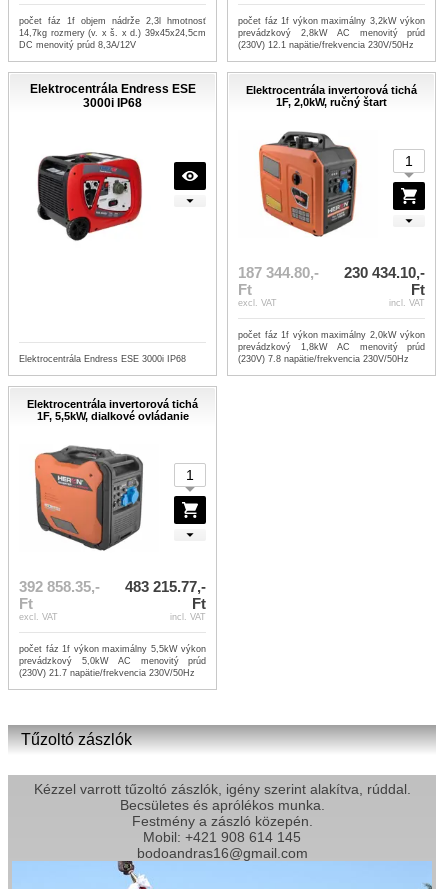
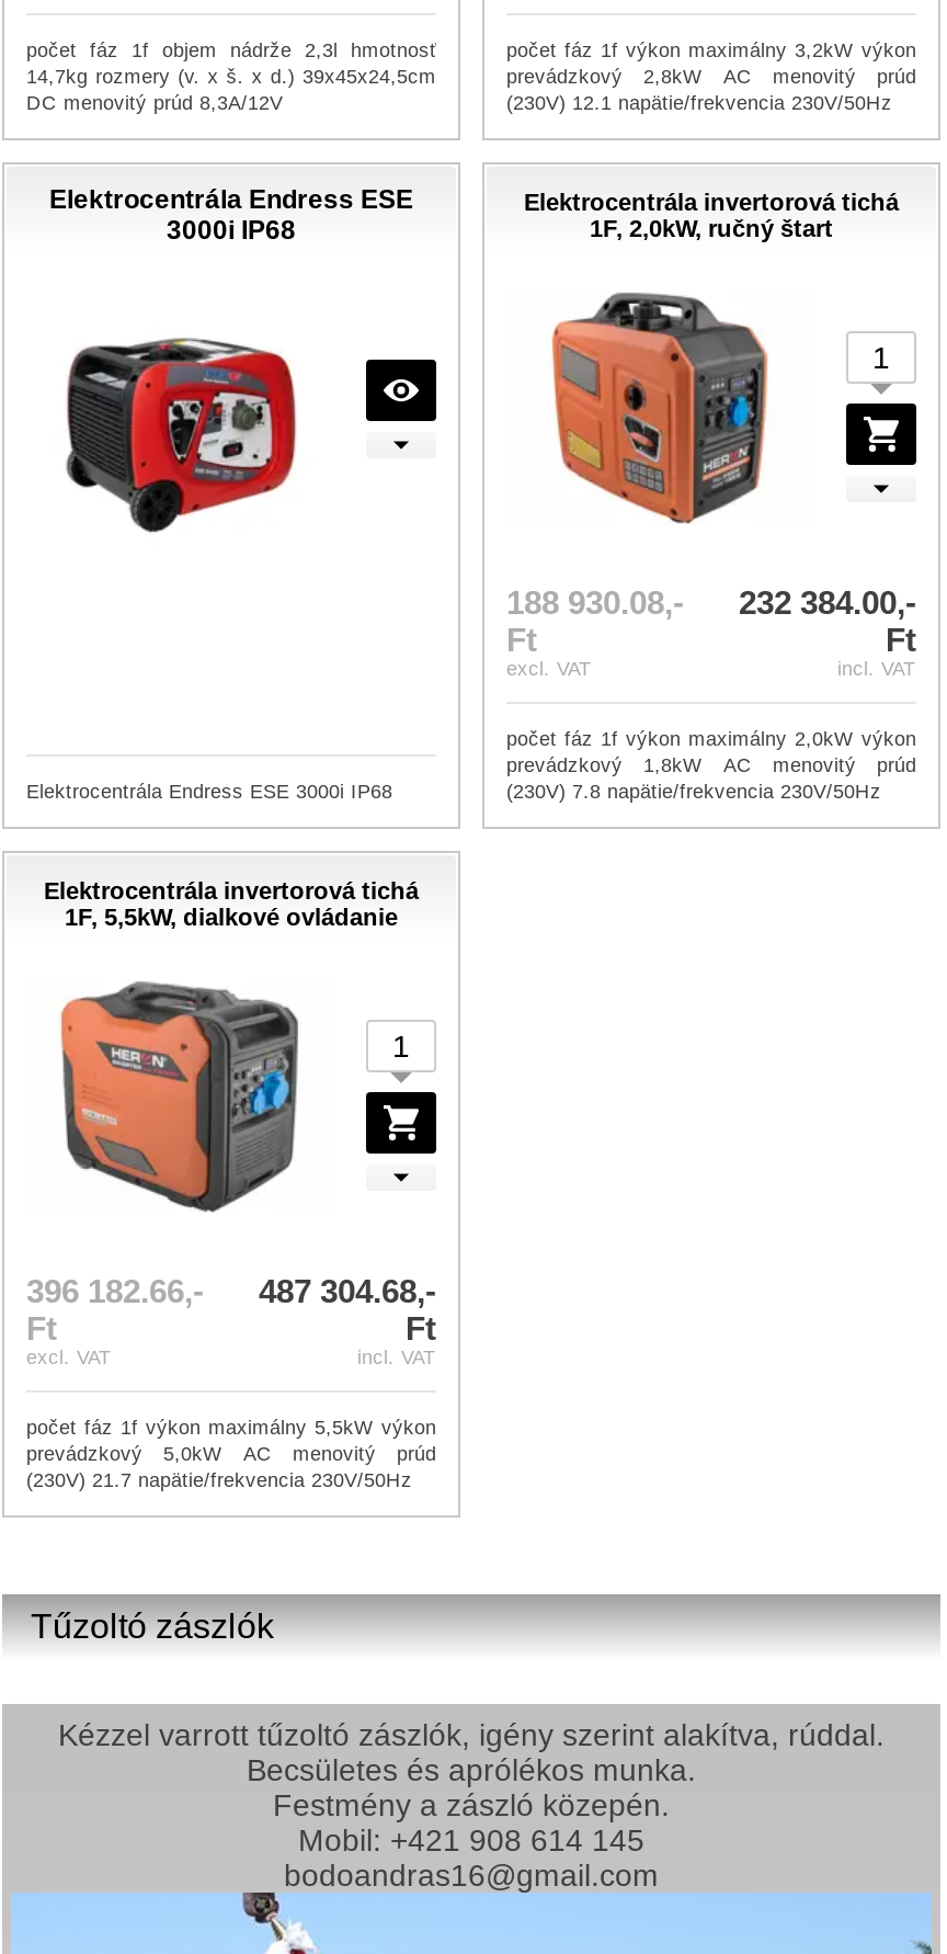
- 187 344.80,-
+ 188 930.08,-

- 230 434.10,-
+ 232 384.00,-

- 392 858.35,-
+ 396 182.66,-

- 483 215.77,-
+ 487 304.68,-
